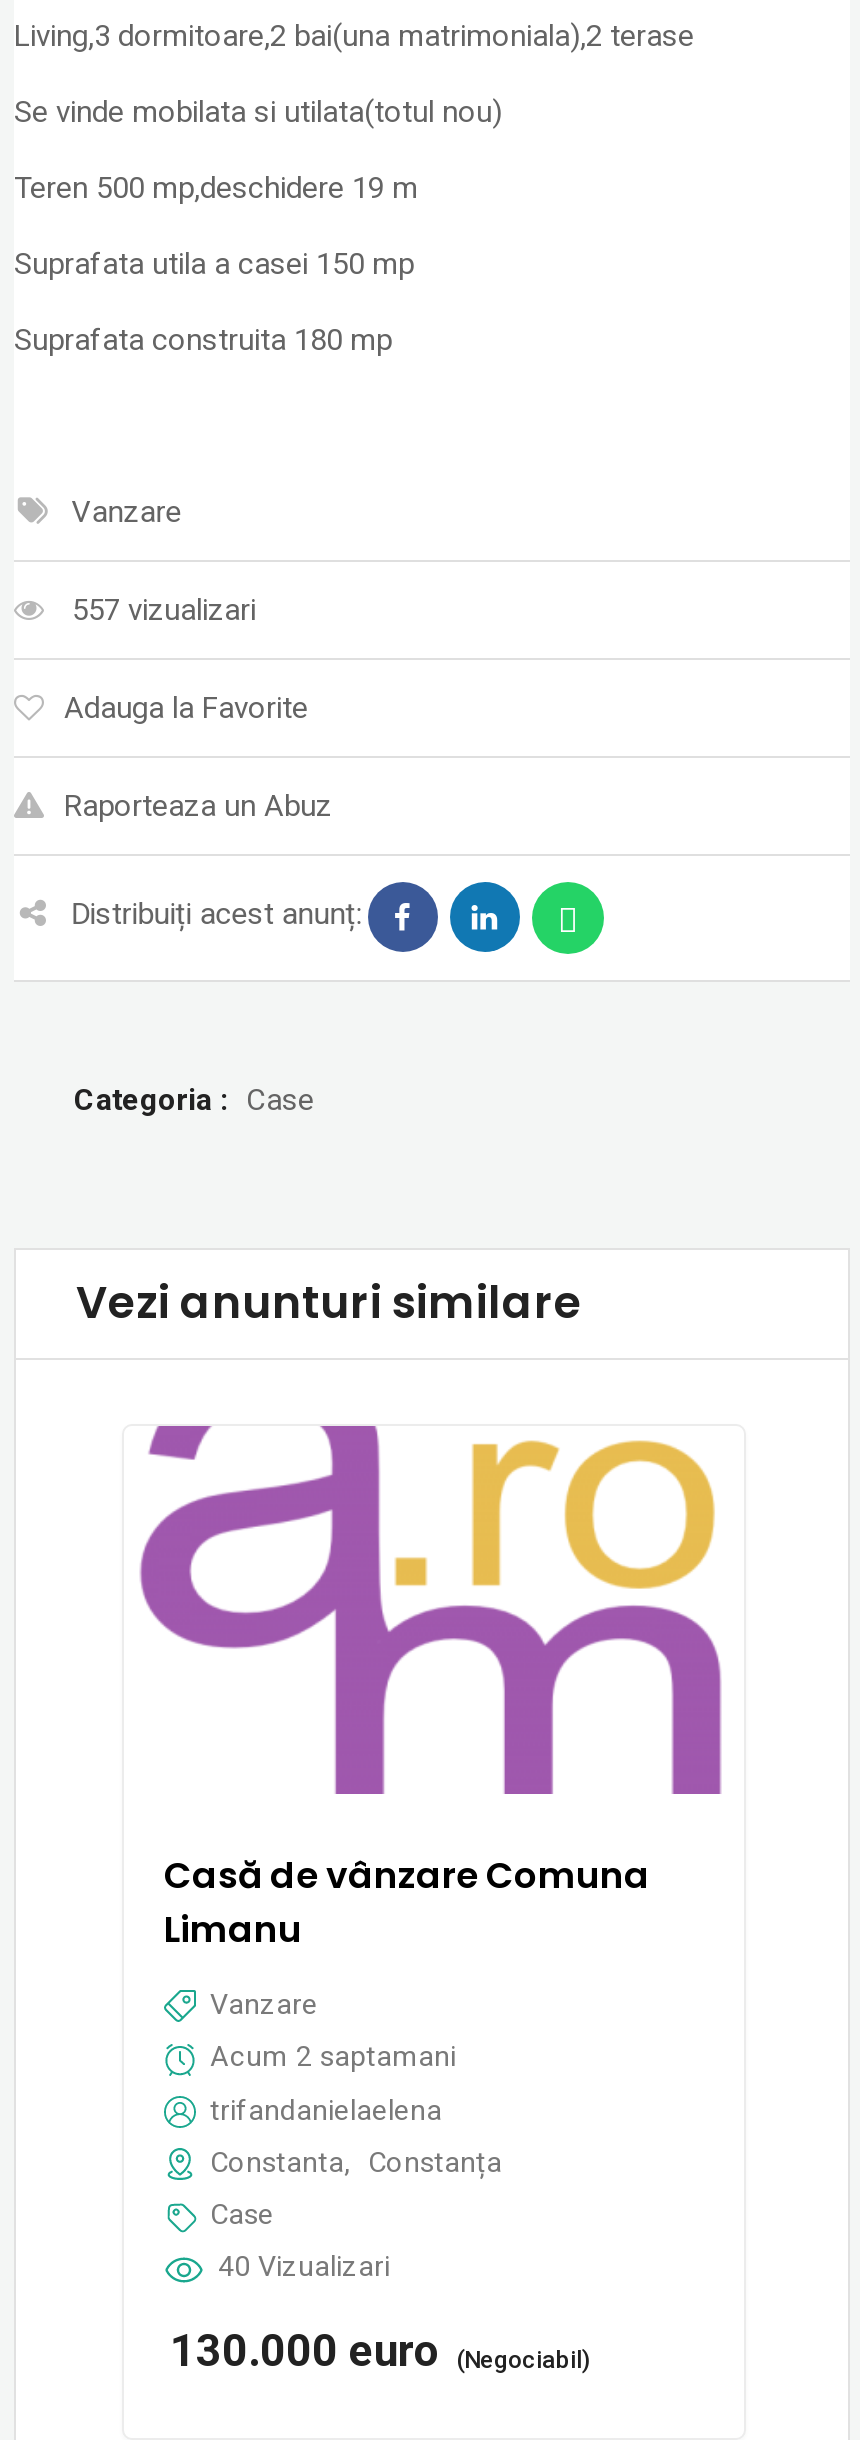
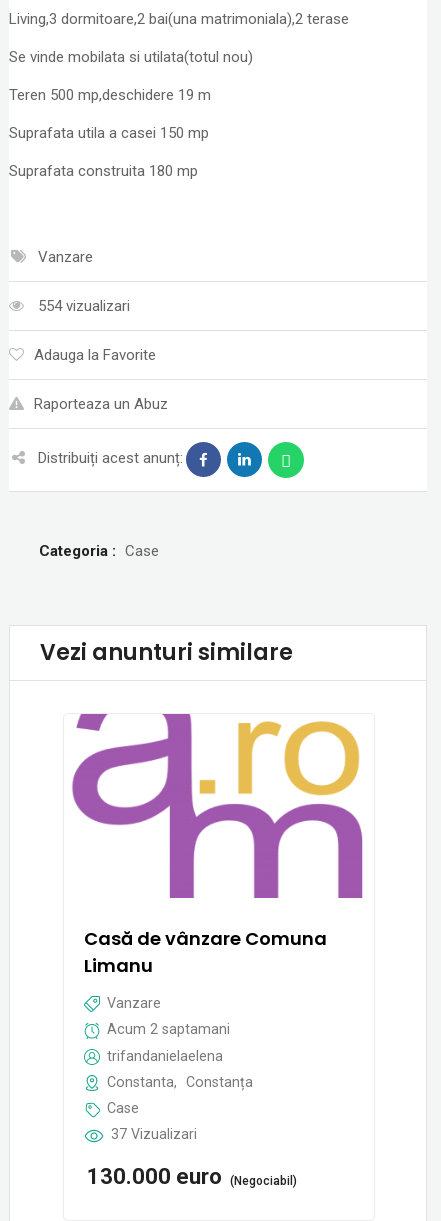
- 557 vizualizari
+ 554 vizualizari

- 40 Vizualizari
+ 37 Vizualizari
